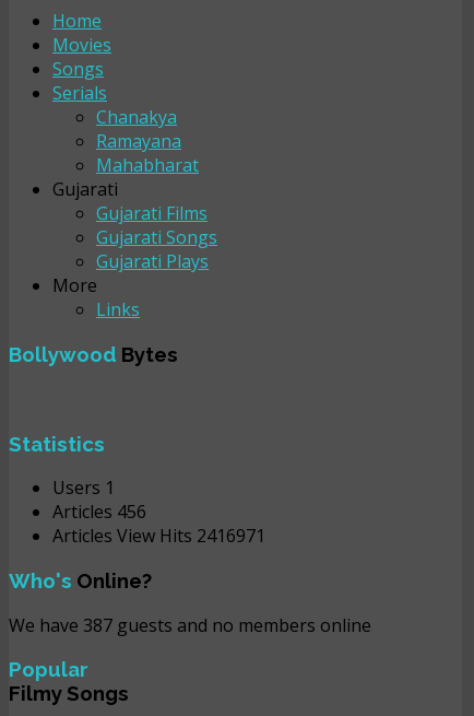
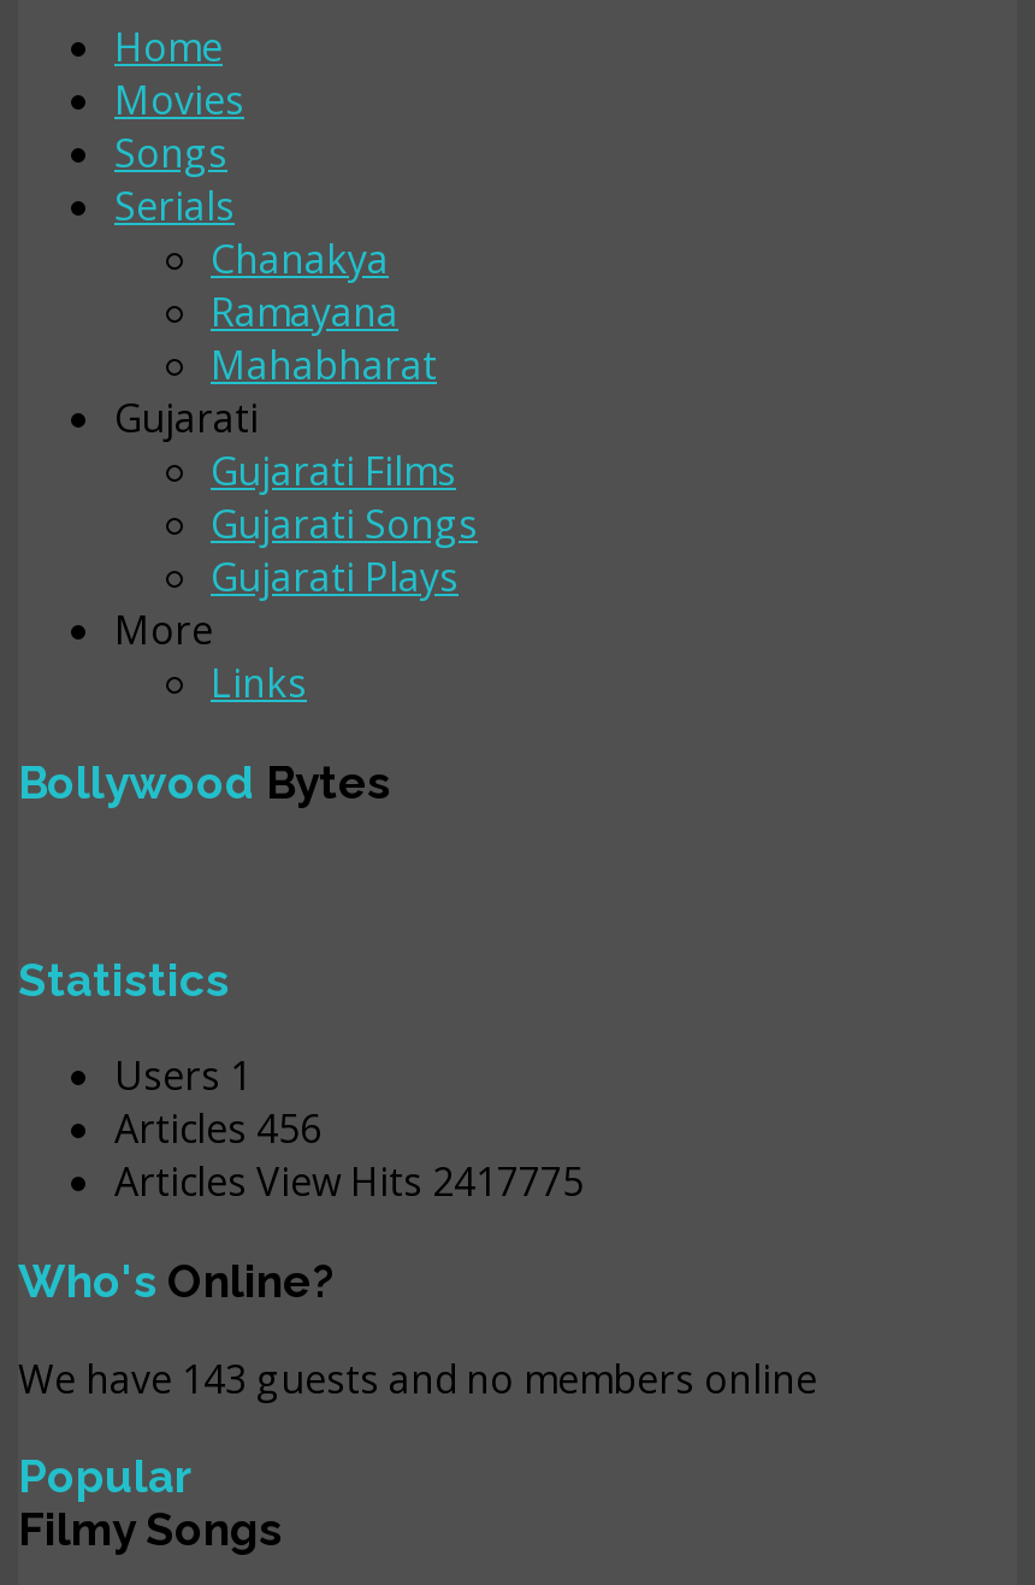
- Articles View Hits 2416971
+ Articles View Hits 2417775

- We have 387 guests and no members online
+ We have 143 guests and no members online
